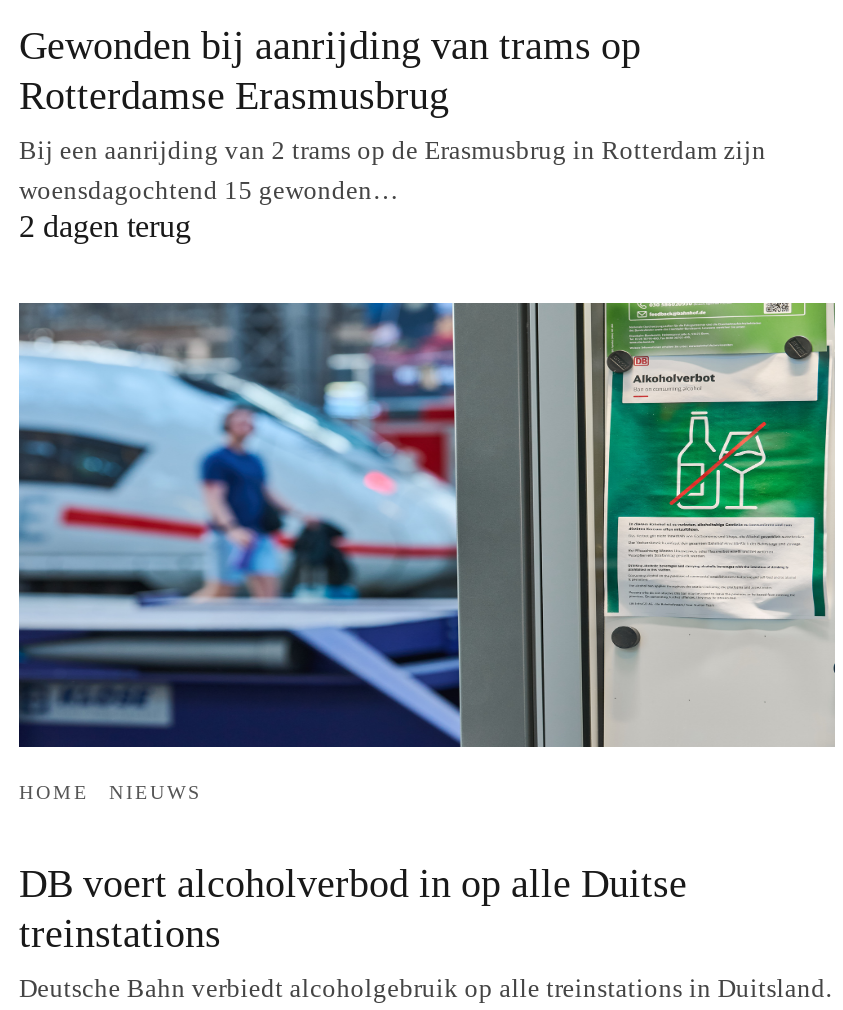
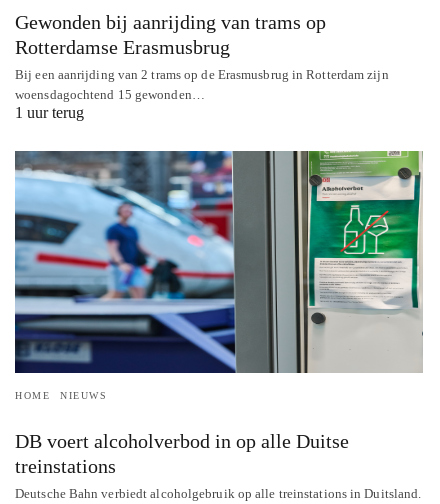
- 2 dagen terug
+ 1 uur terug
